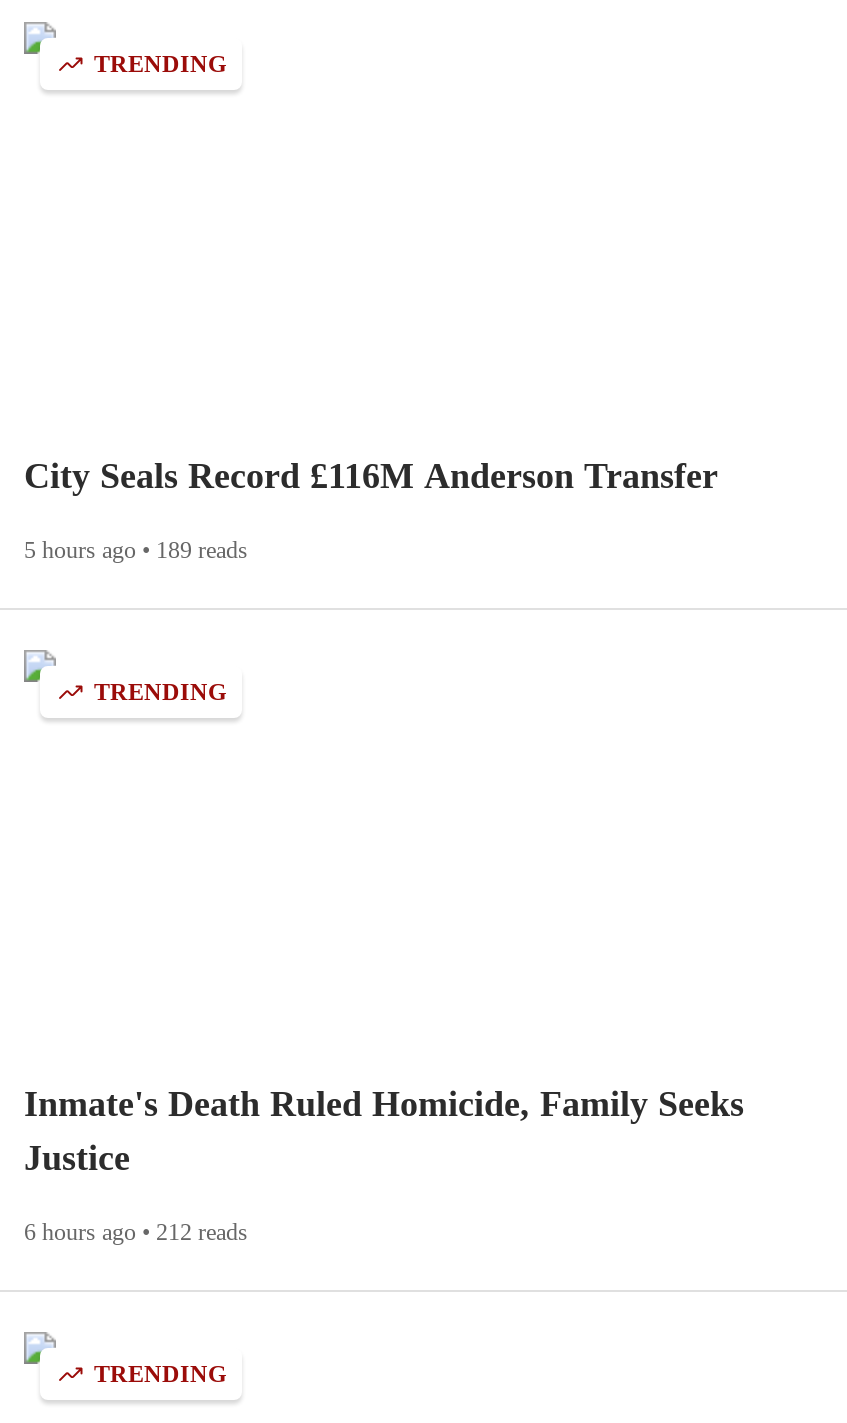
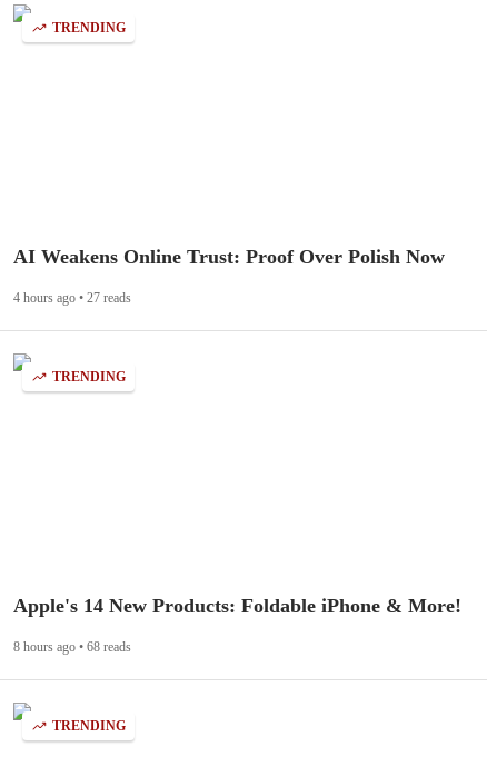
- City Seals Record £116M Anderson Transfer
+ AI Weakens Online Trust: Proof Over Polish Now

- 5 hours ago • 189 reads
+ 4 hours ago • 27 reads

- Inmate's Death Ruled Homicide, Family Seeks
- Justice
+ Apple's 14 New Products: Foldable iPhone & More!

- 6 hours ago • 212 reads
+ 8 hours ago • 68 reads
